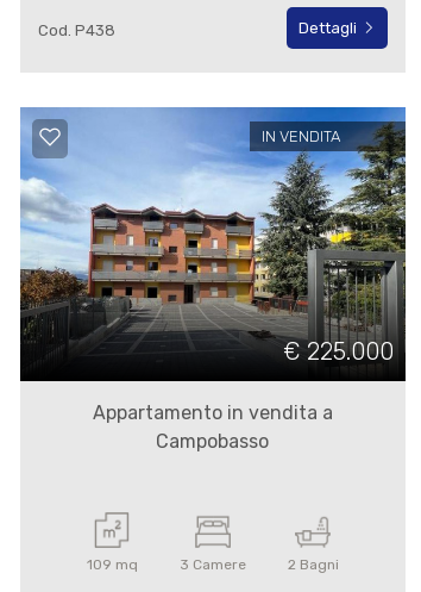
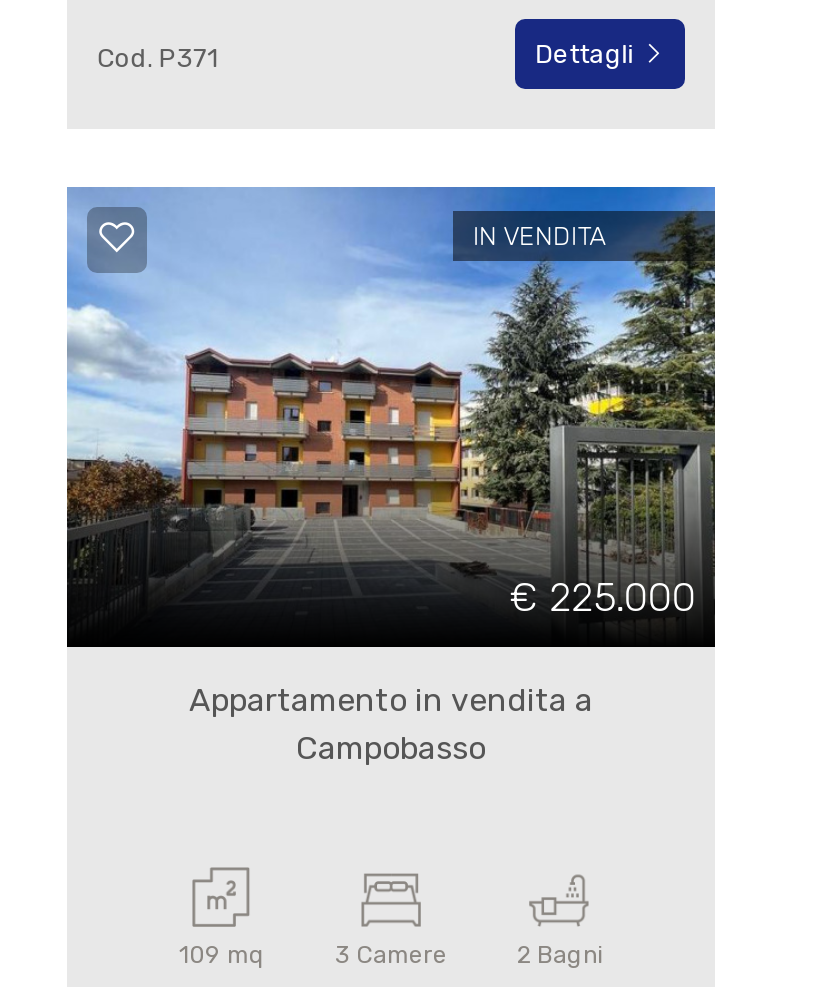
- Cod. P438
+ Cod. P371
